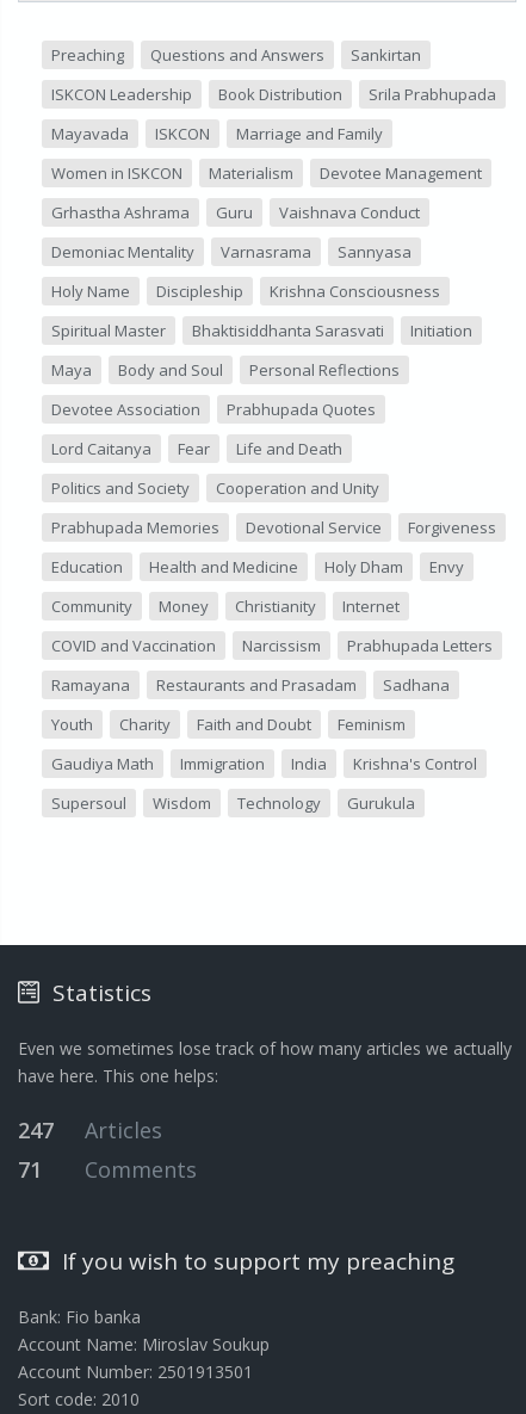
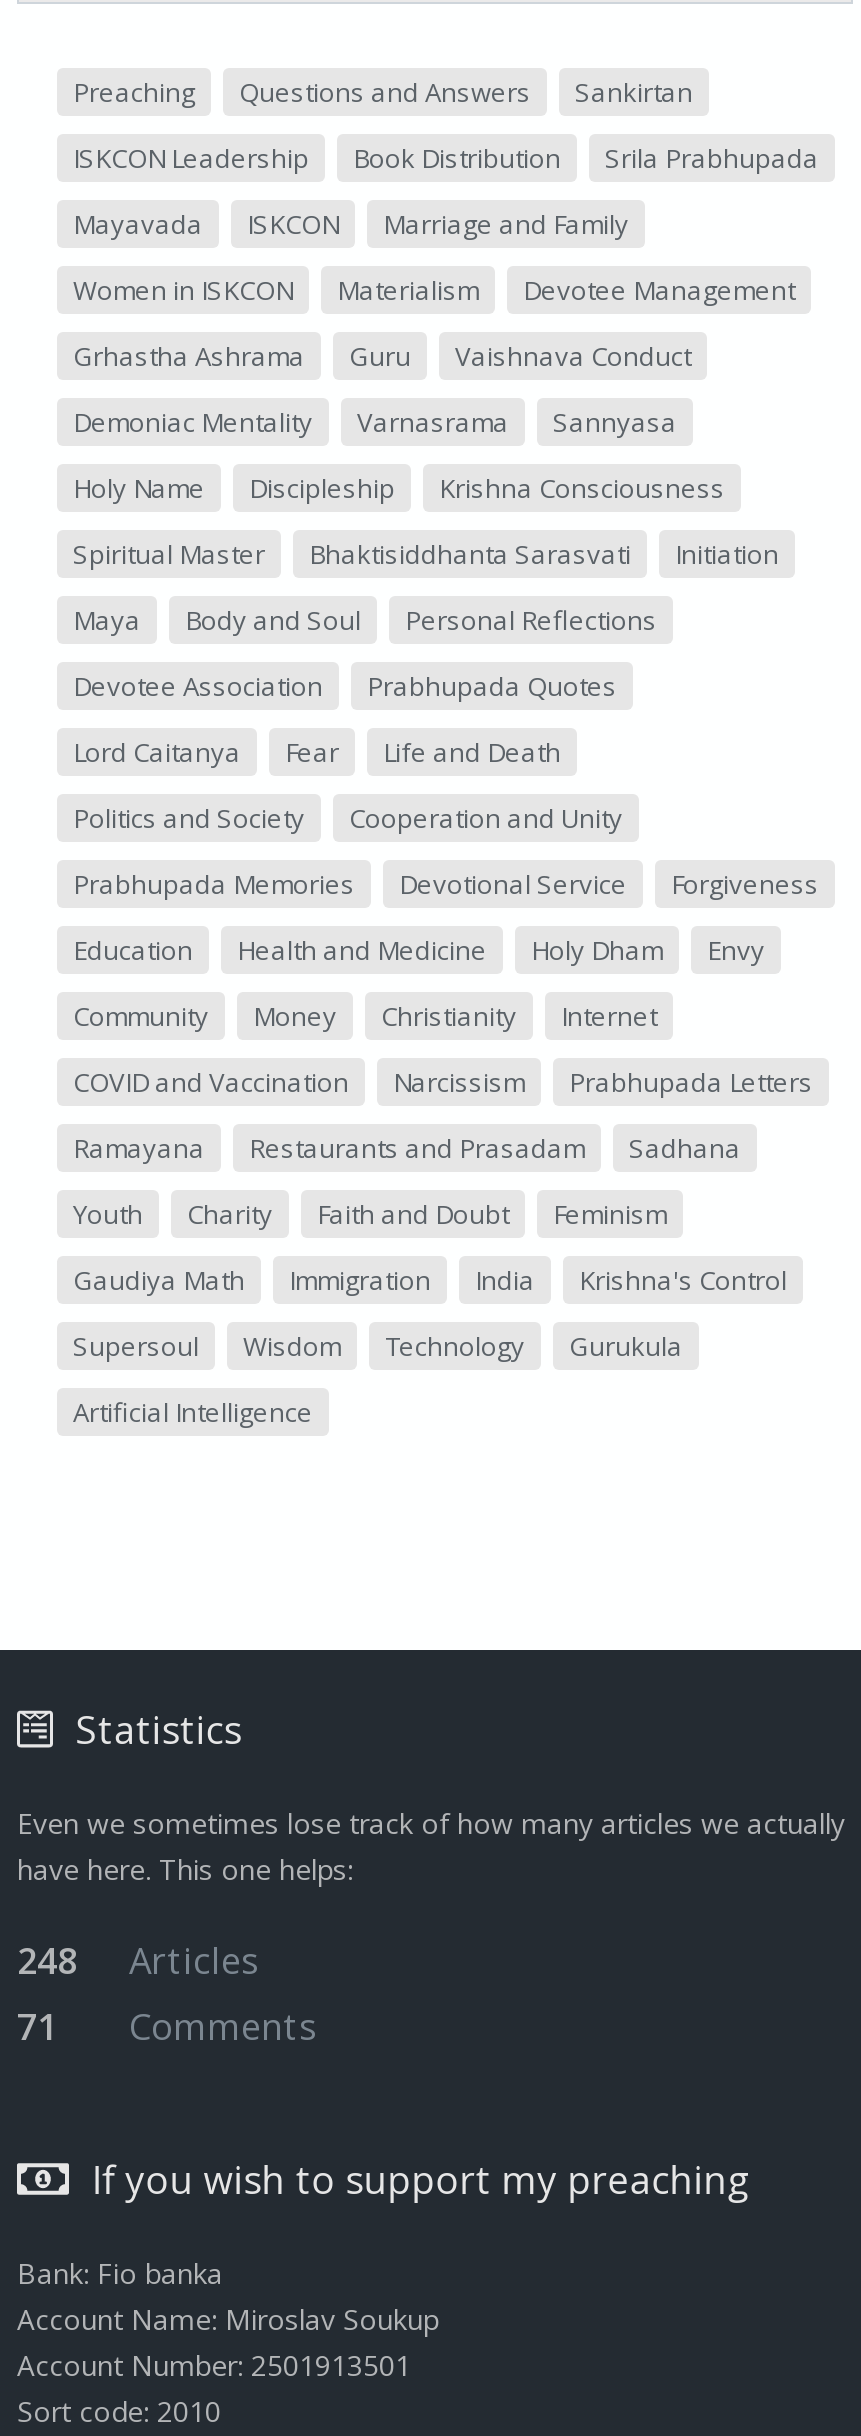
+ Artificial Intelligence

- 247 Articles
+ 248 Articles
